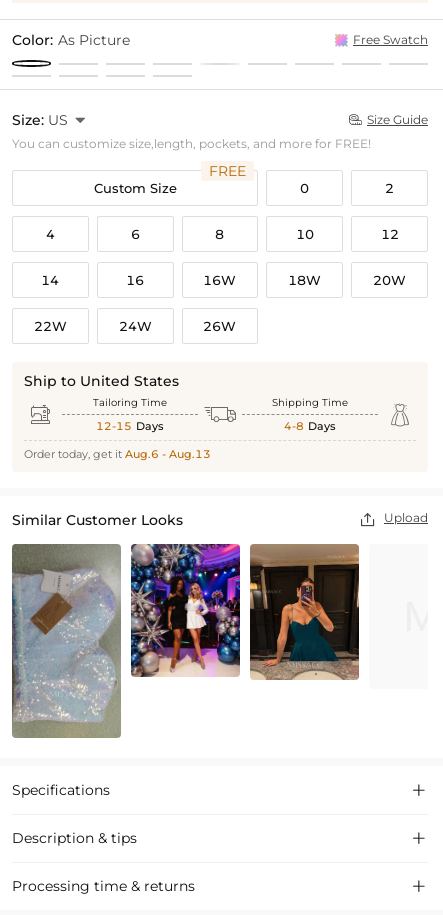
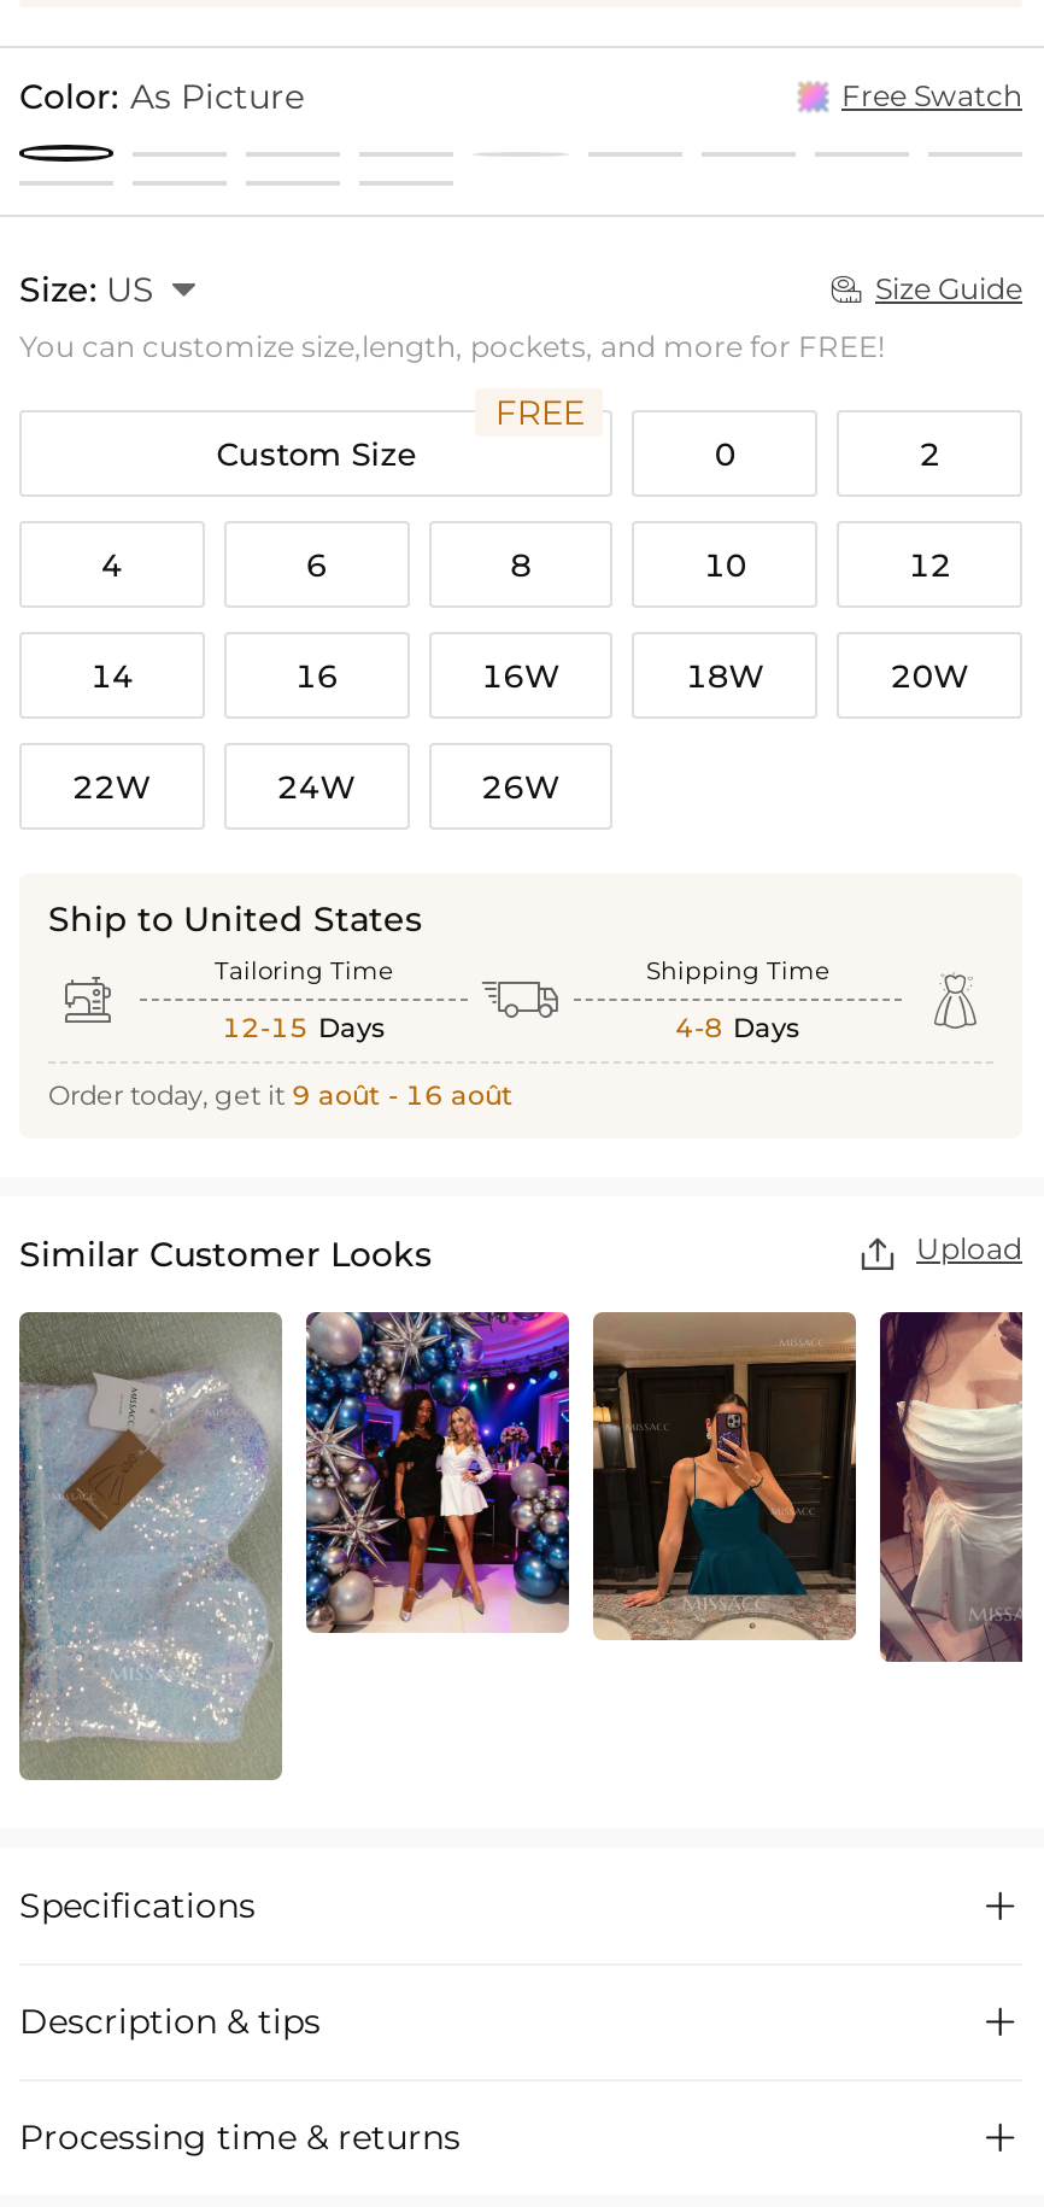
- Order today, get it Aug.6 - Aug.13
+ Order today, get it 9 août - 16 août

+ [image]
